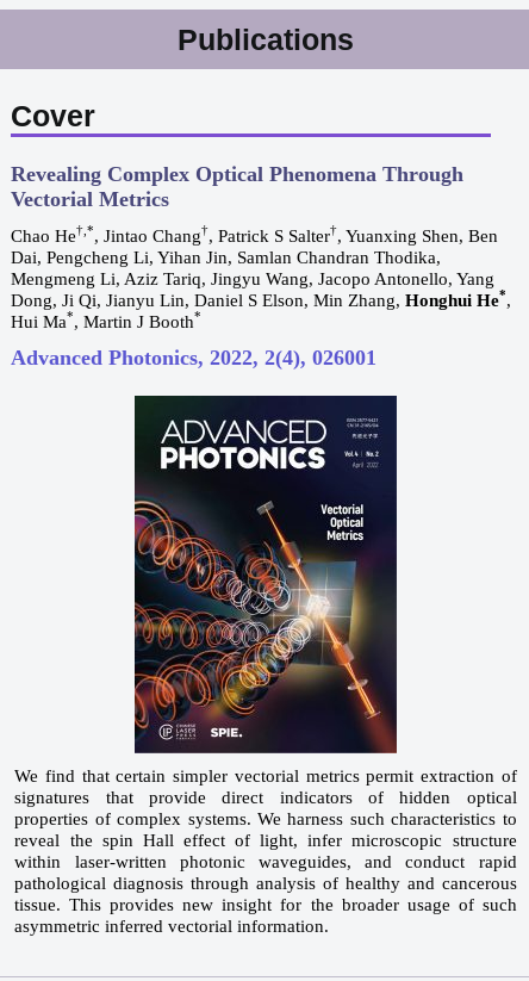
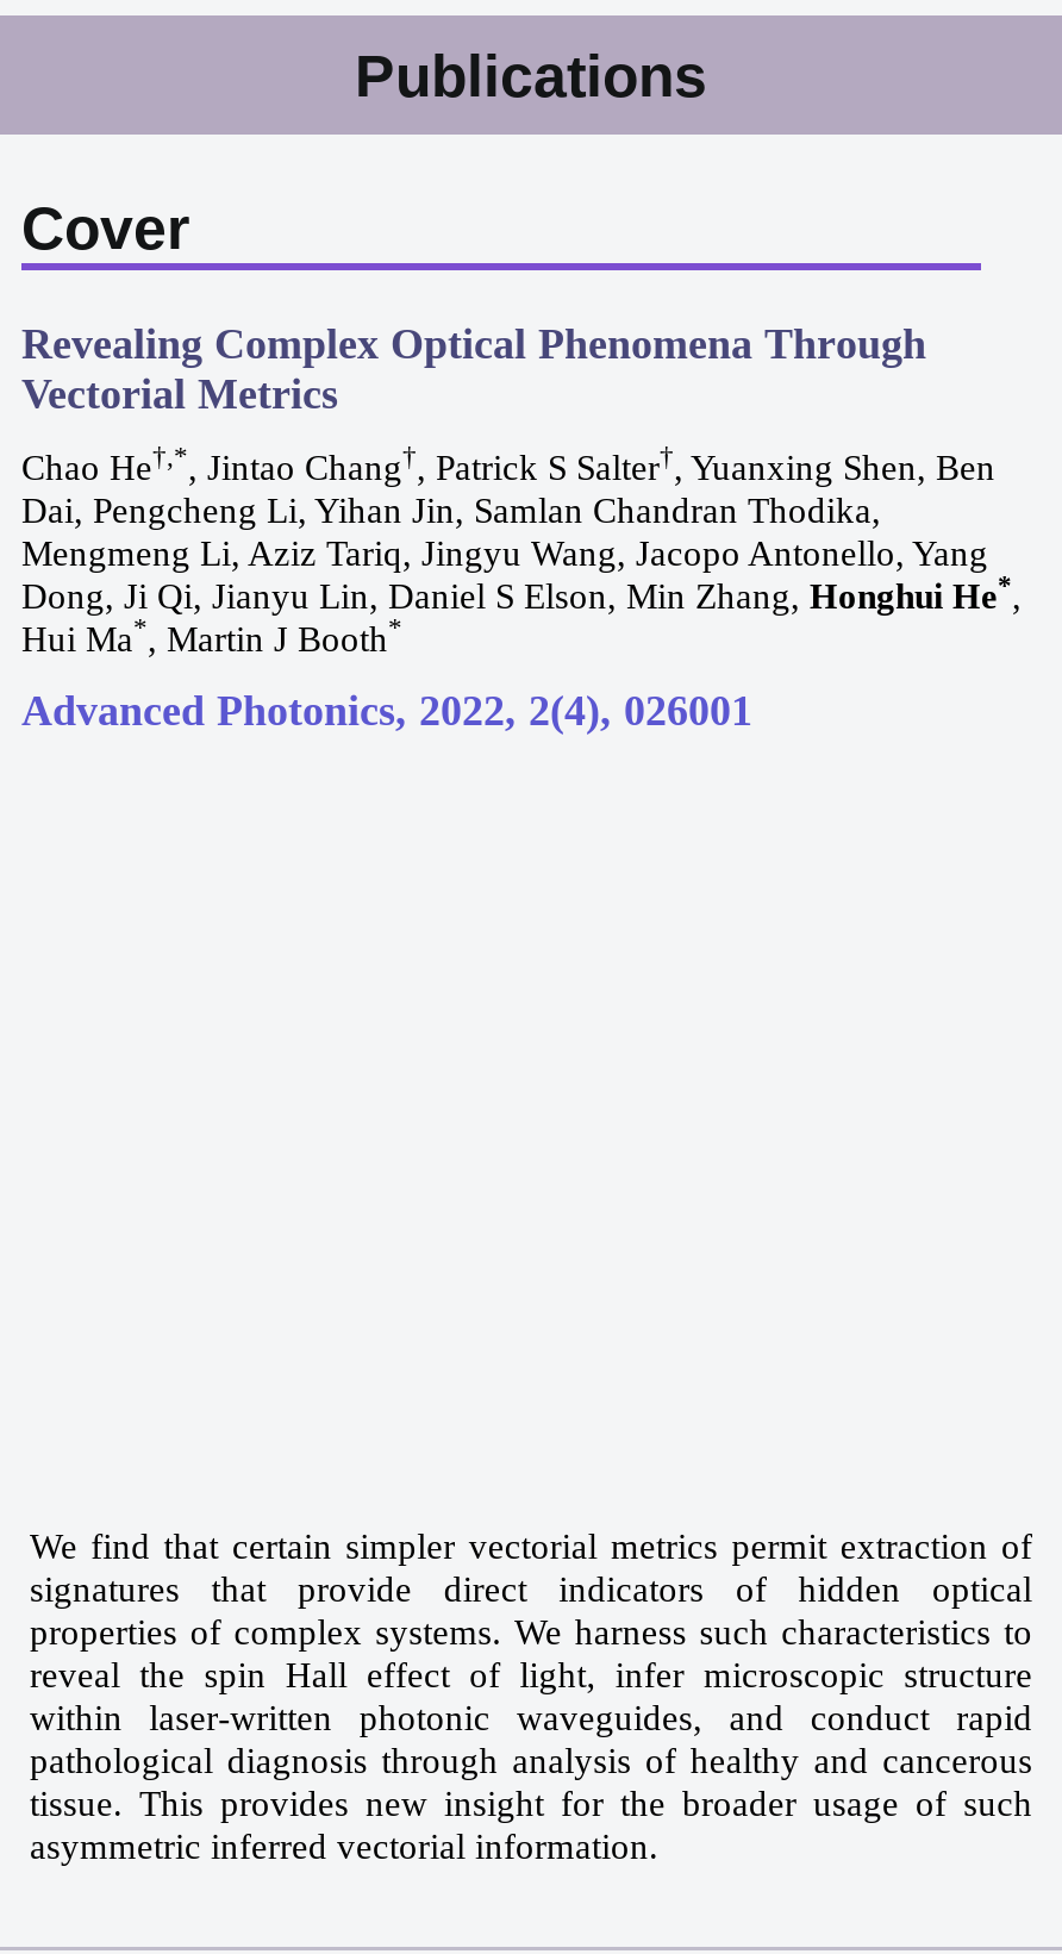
- [image]
